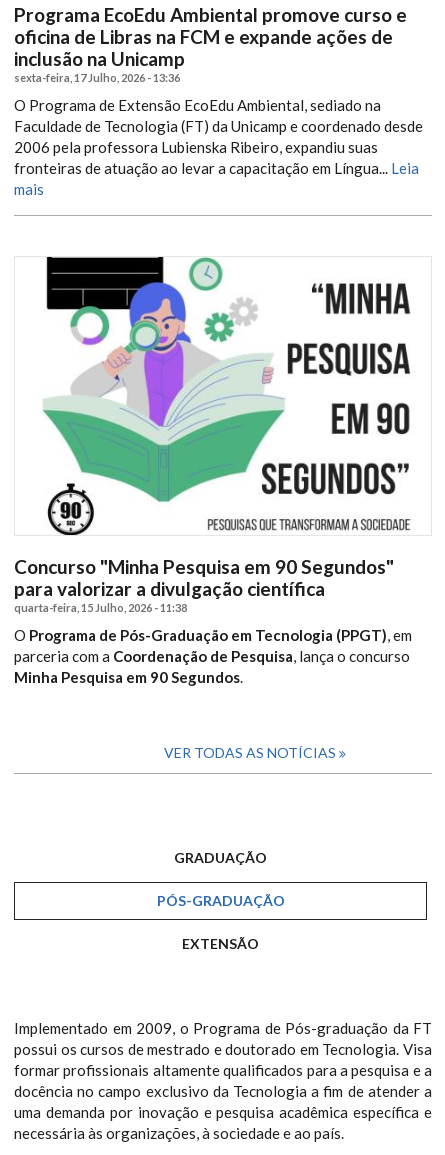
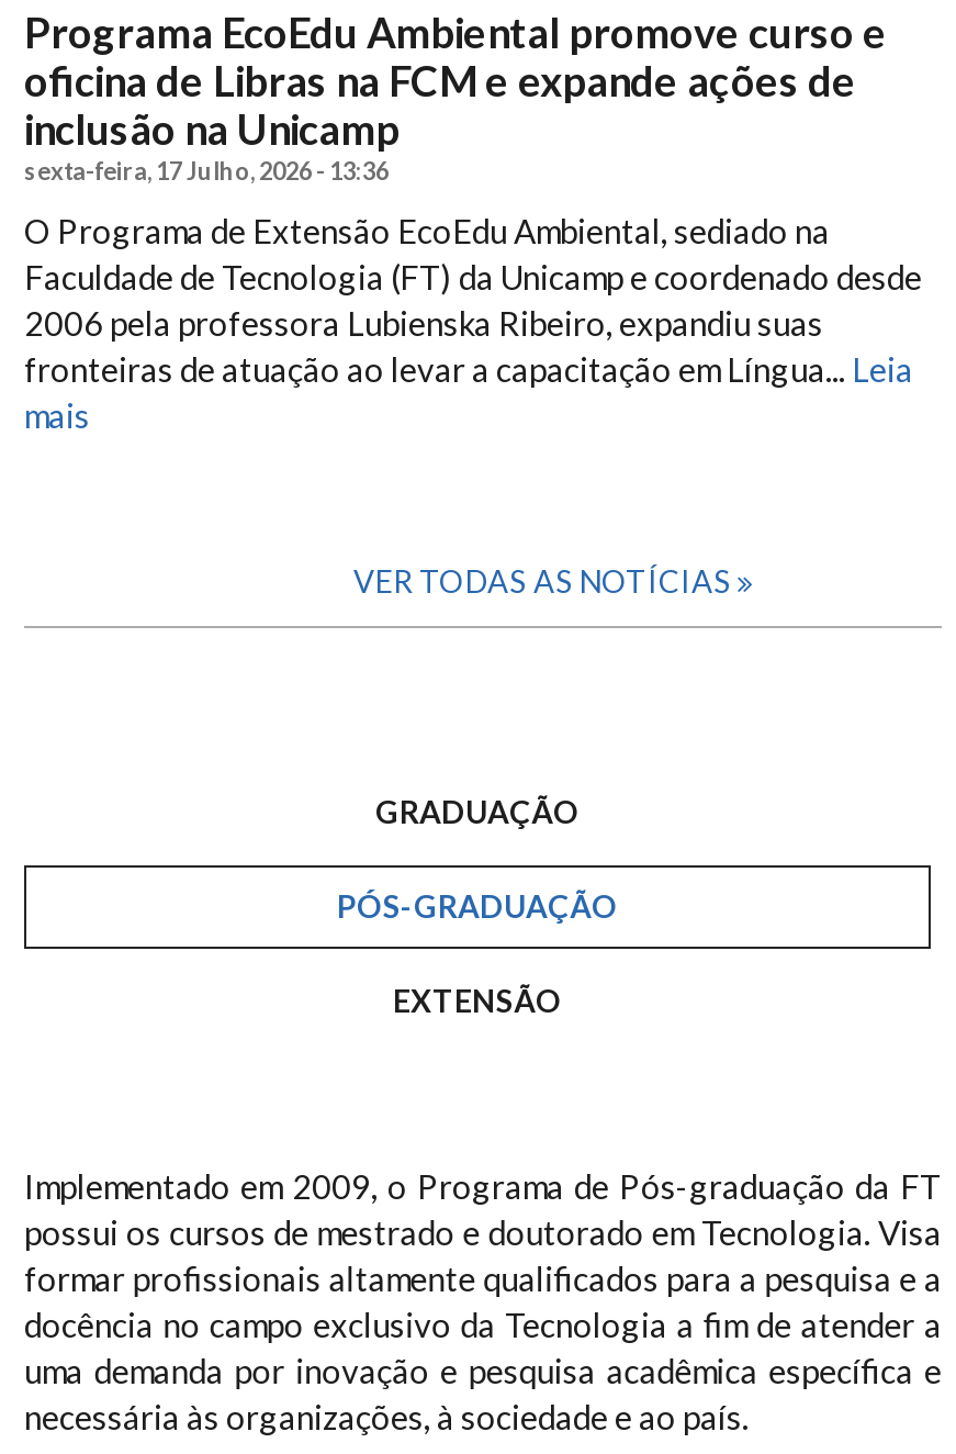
- [image]
- Concurso "Minha Pesquisa em 90 Segundos"
- para valorizar a divulgação científica
- quarta-feira, 15 Julho, 2026 - 11:38
- O Programa de Pós-Graduação em Tecnologia (PPGT), em
- parceria com a Coordenação de Pesquisa, lança o concurso
- Minha Pesquisa em 90 Segundos.
